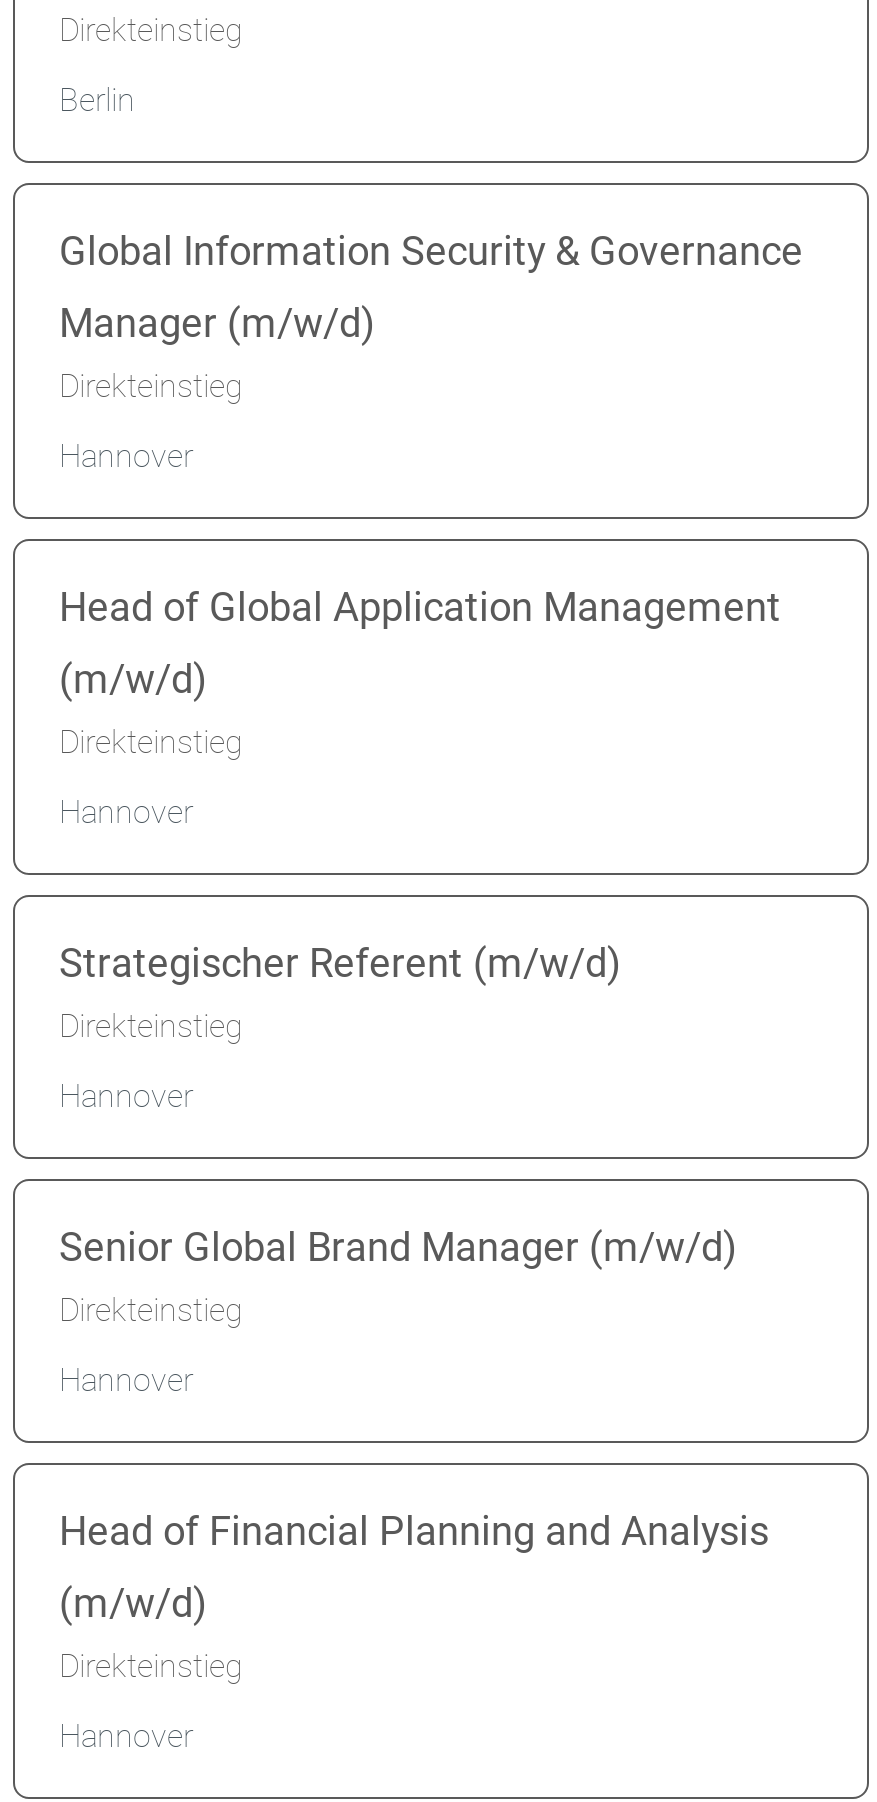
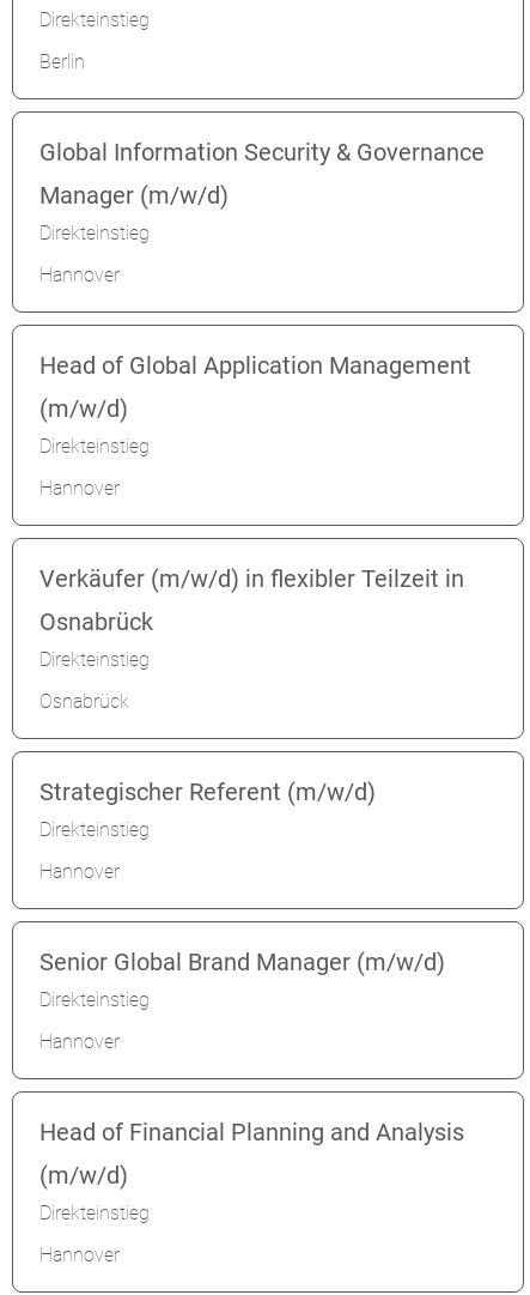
+ Verkäufer (m/w/d) in flexibler Teilzeit in
+ Osnabrück
+ Direkteinstieg
+ Osnabrück
